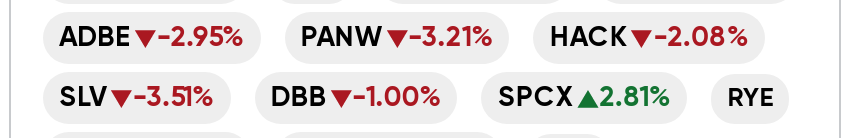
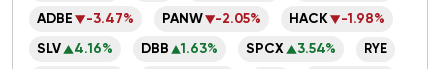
- -2.95%
+ -3.47%

- -3.21%
+ -2.05%

- -2.08%
+ -1.98%

- -3.51%
+ 4.16%

- -1.00%
+ 1.63%

- 2.81%
+ 3.54%
